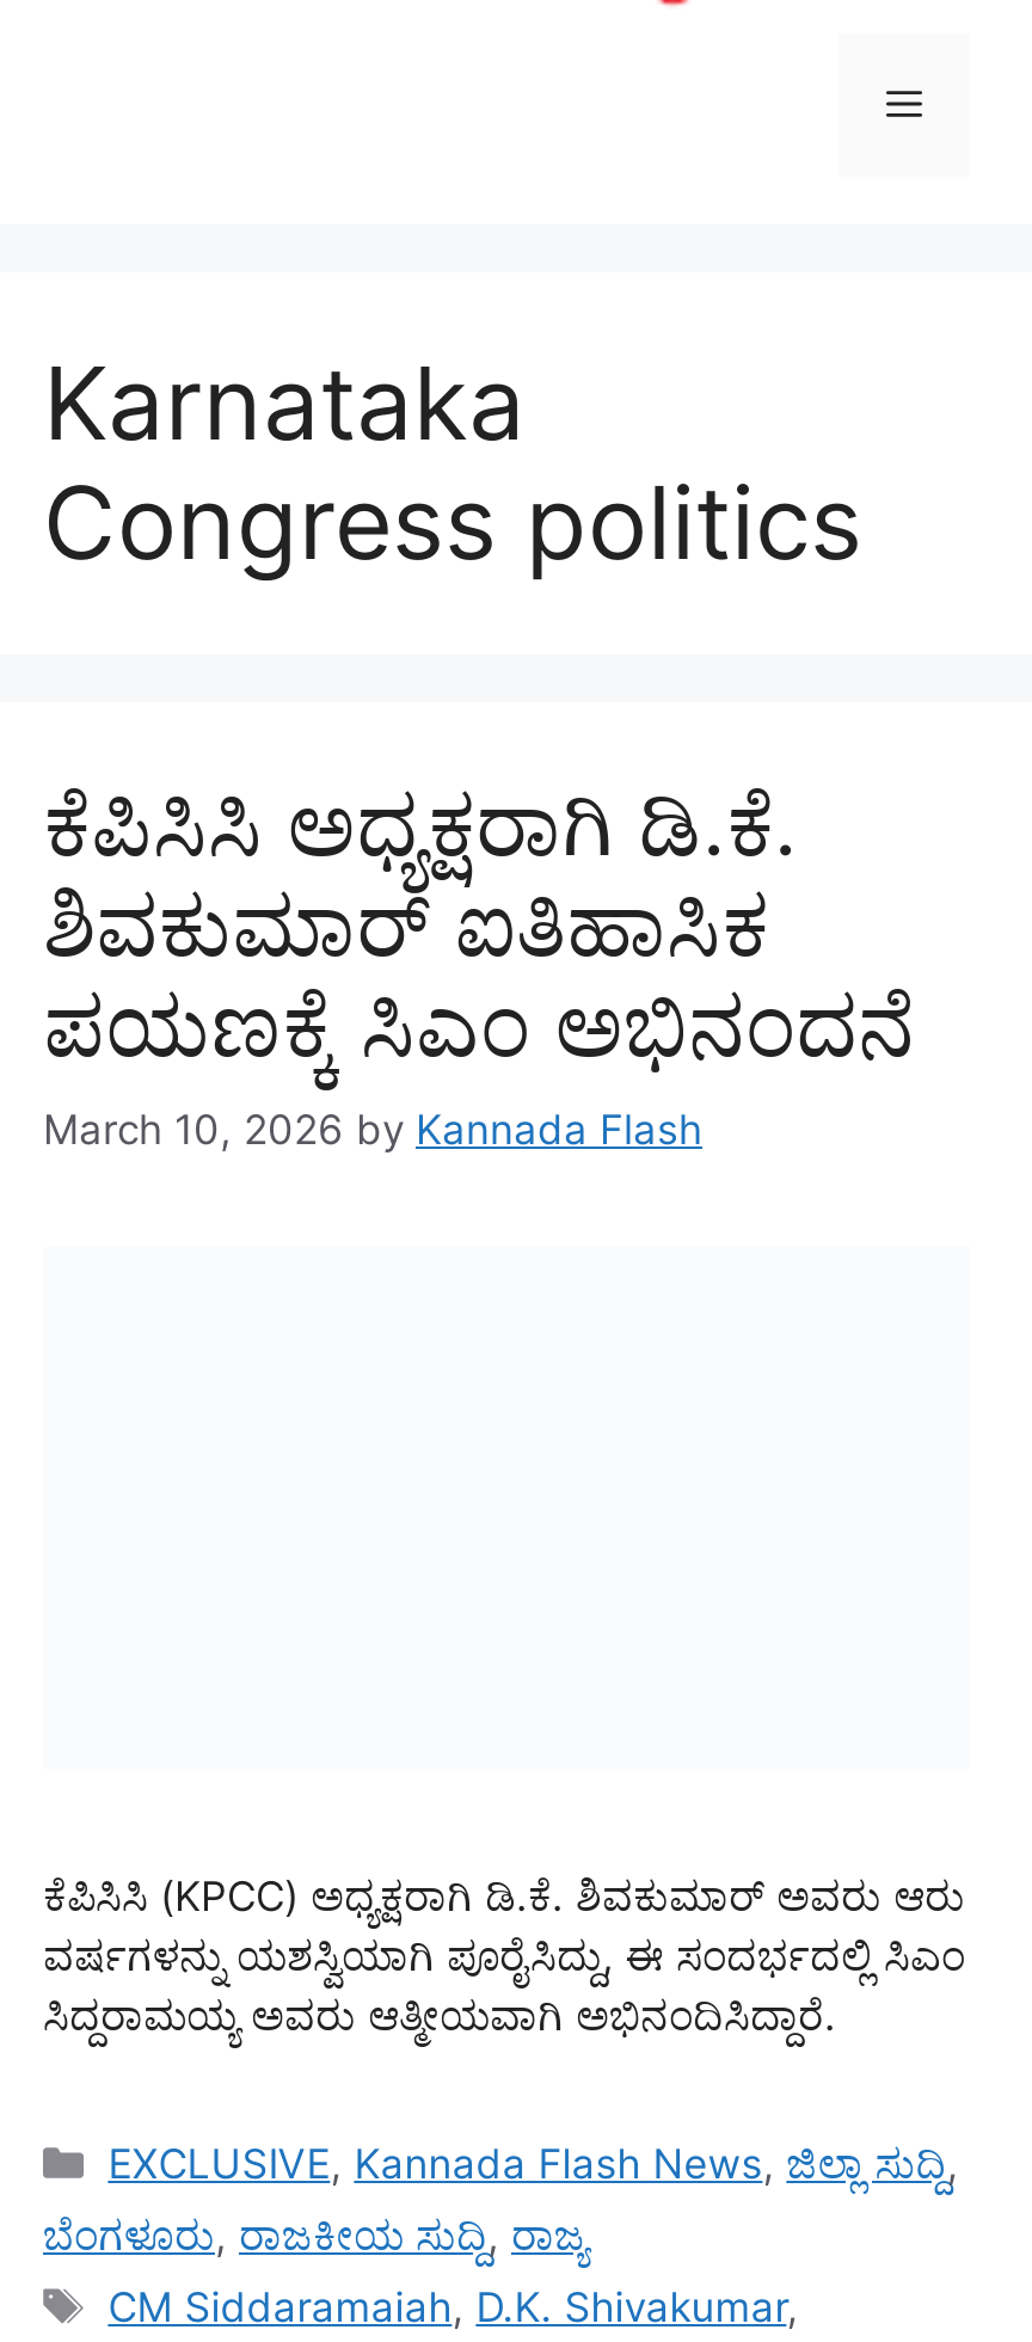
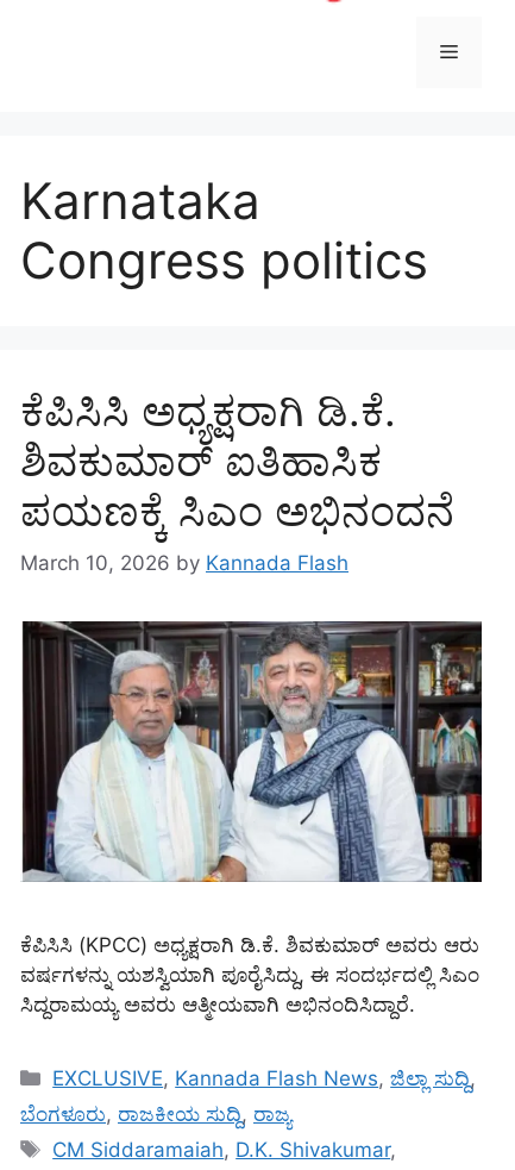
+ [image]
